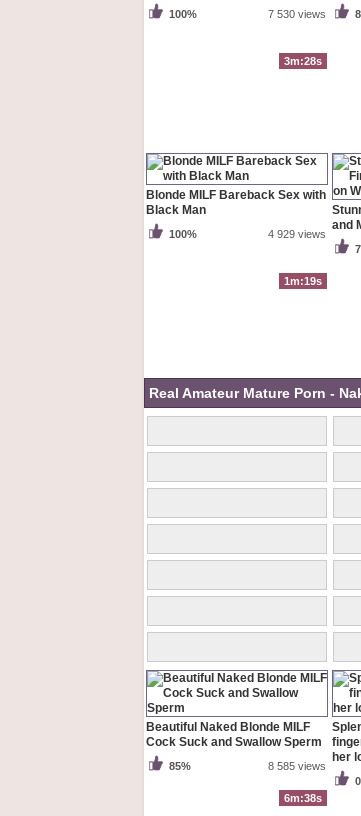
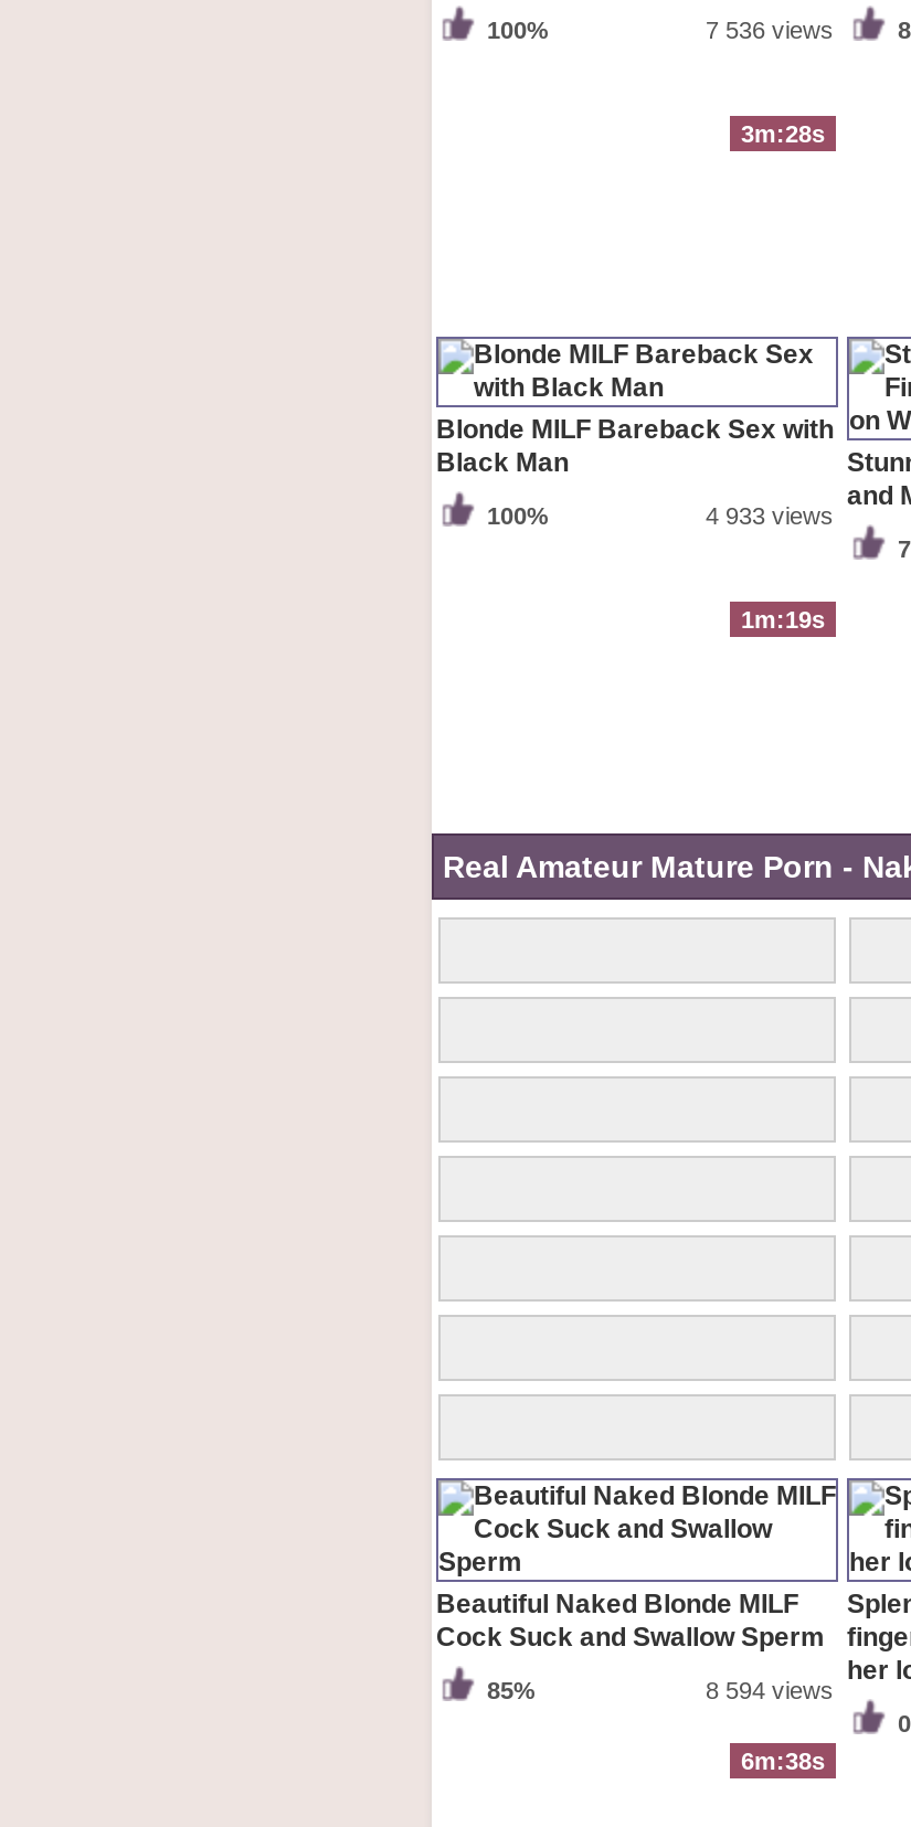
- 7 530 views
+ 7 536 views

- 4 929 views
+ 4 933 views

- 8 585 views
+ 8 594 views
